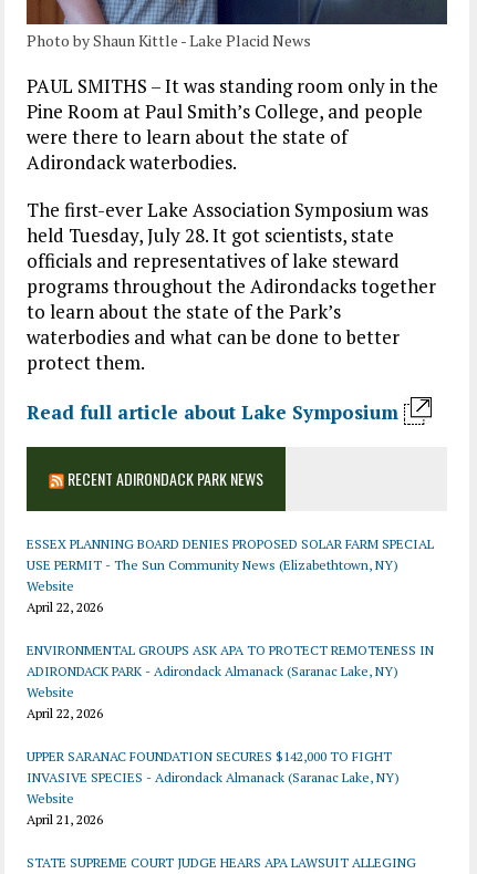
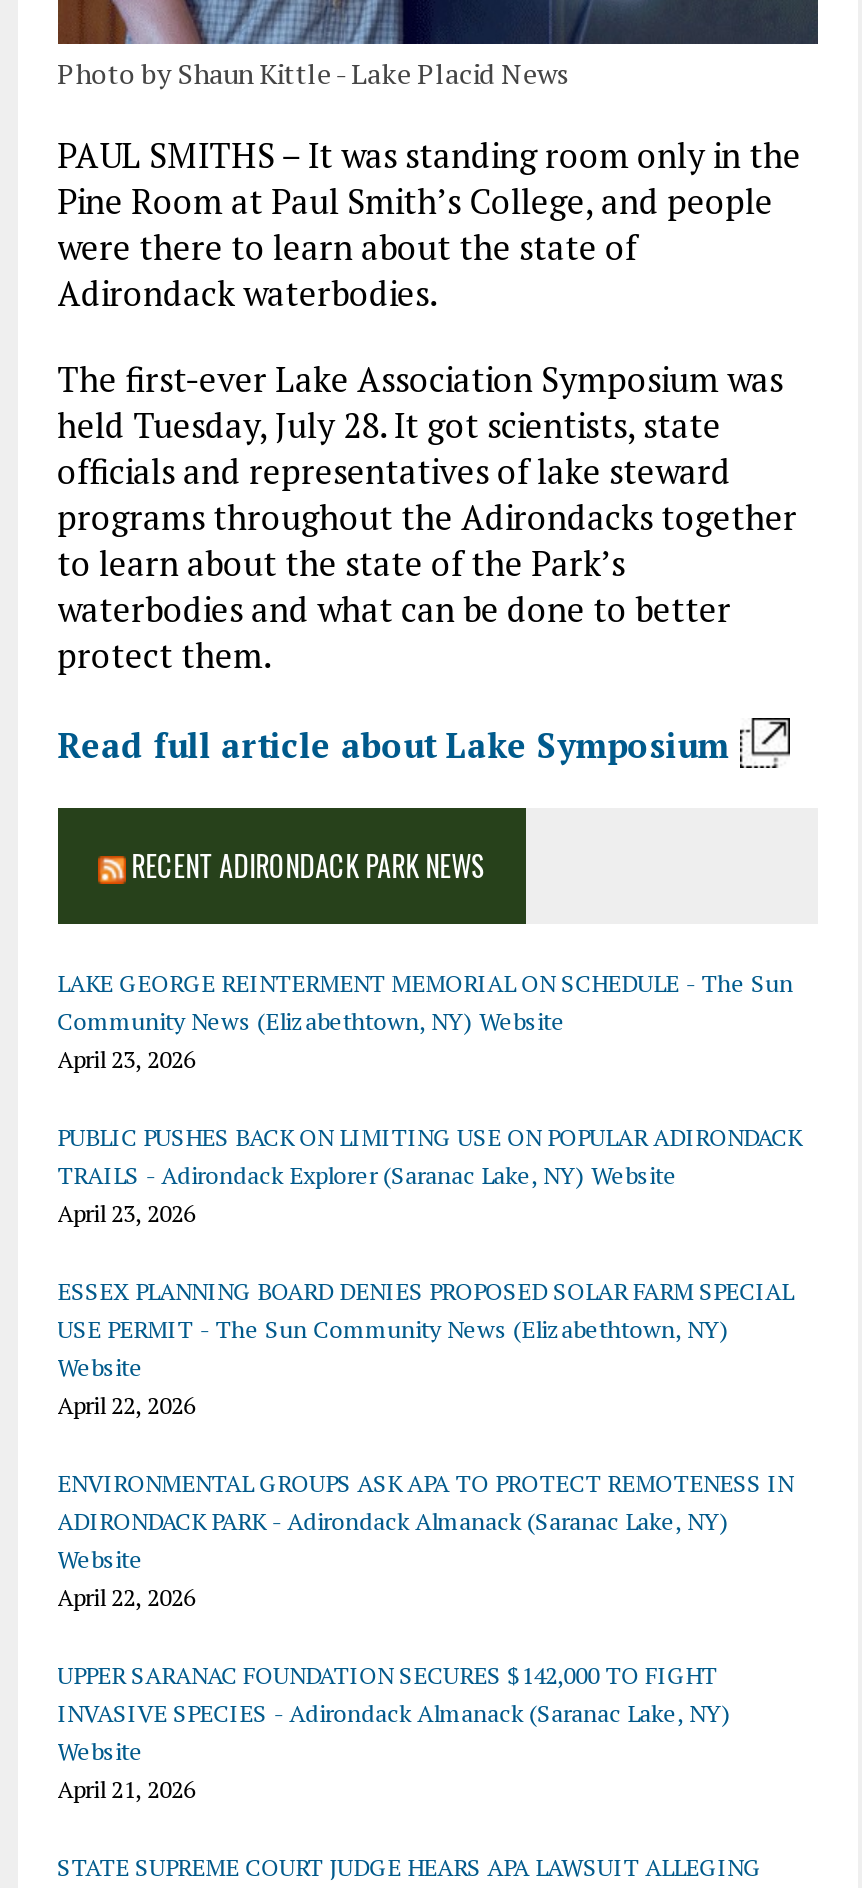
+ LAKE GEORGE REINTERMENT MEMORIAL ON SCHEDULE - The Sun
+ Community News (Elizabethtown, NY) Website
+ April 23, 2026
+ PUBLIC PUSHES BACK ON LIMITING USE ON POPULAR ADIRONDACK
+ TRAILS - Adirondack Explorer (Saranac Lake, NY) Website
+ April 23, 2026
